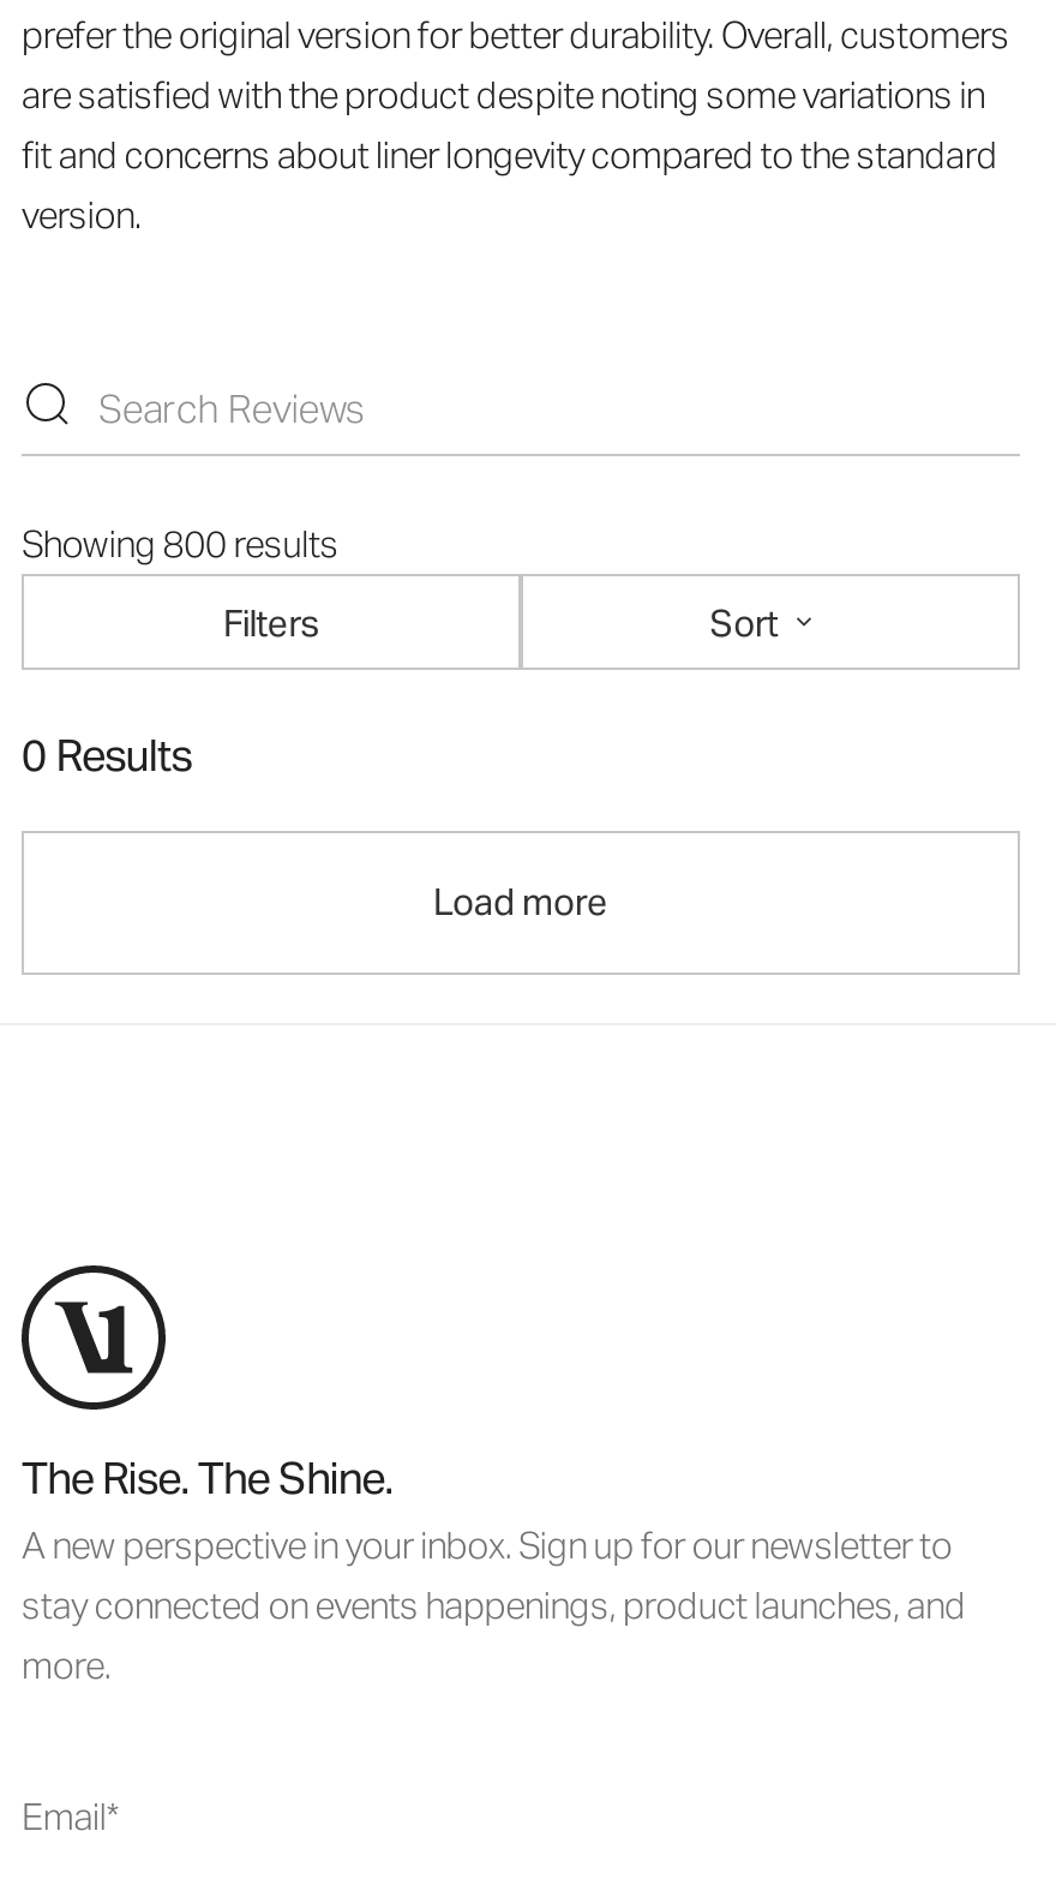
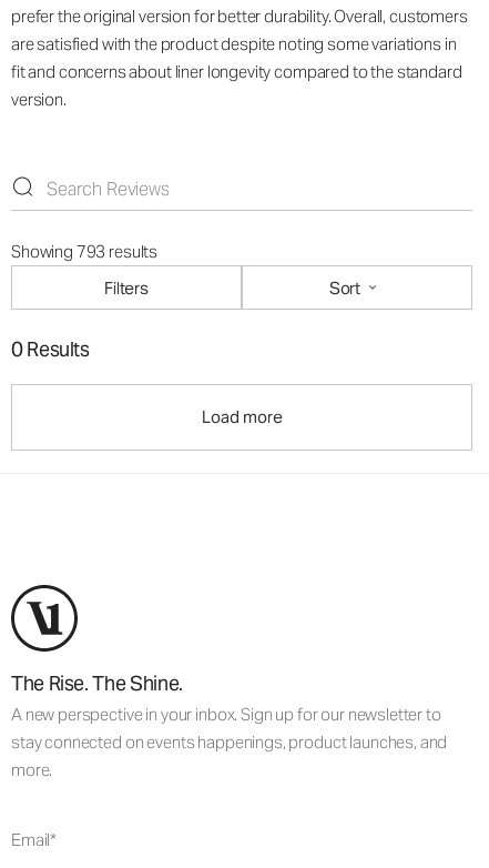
- Showing 800 results
+ Showing 793 results
